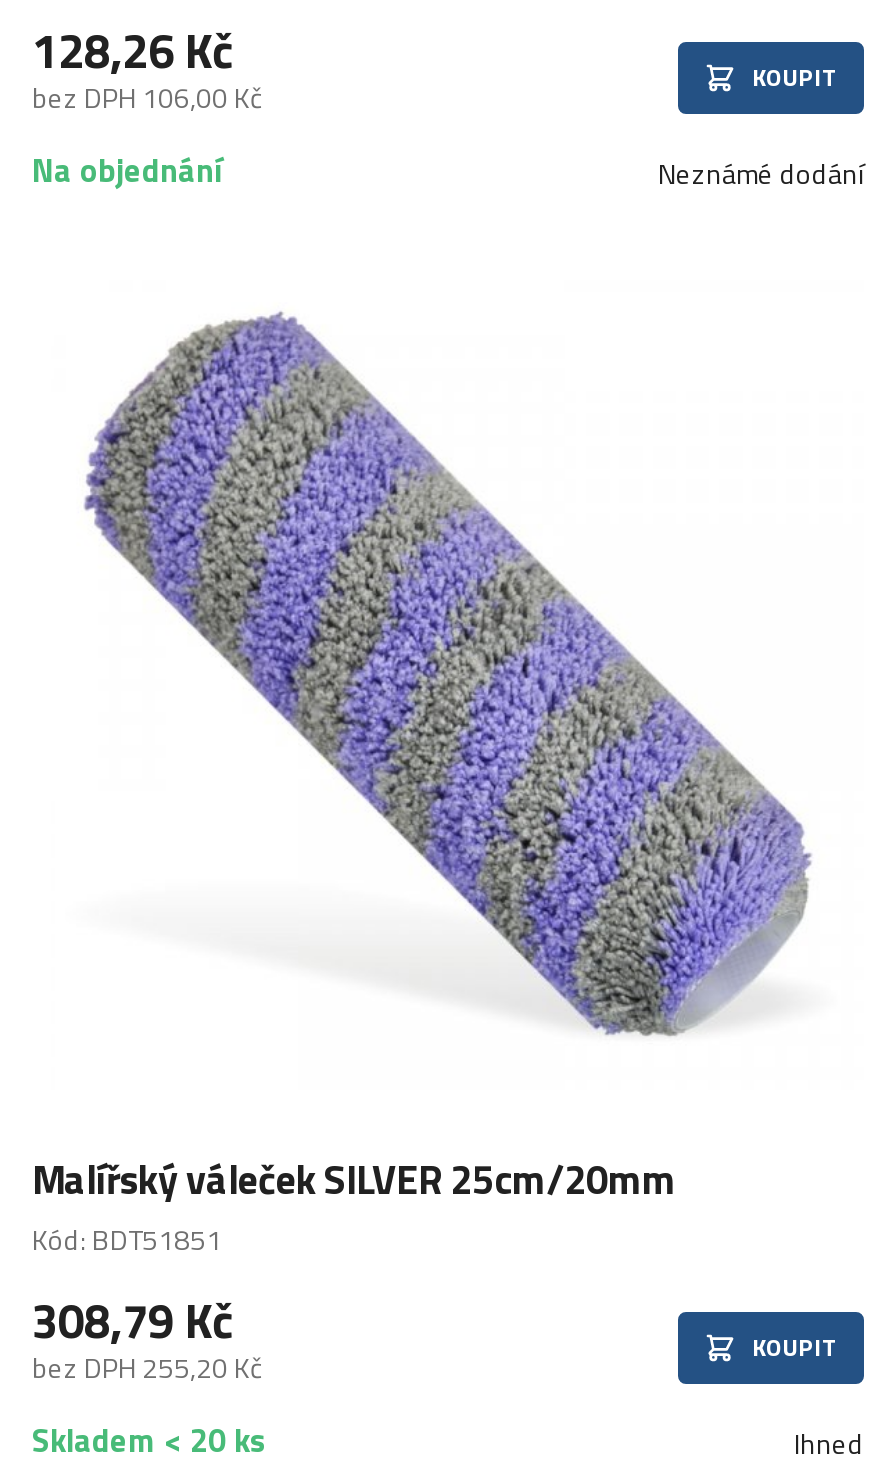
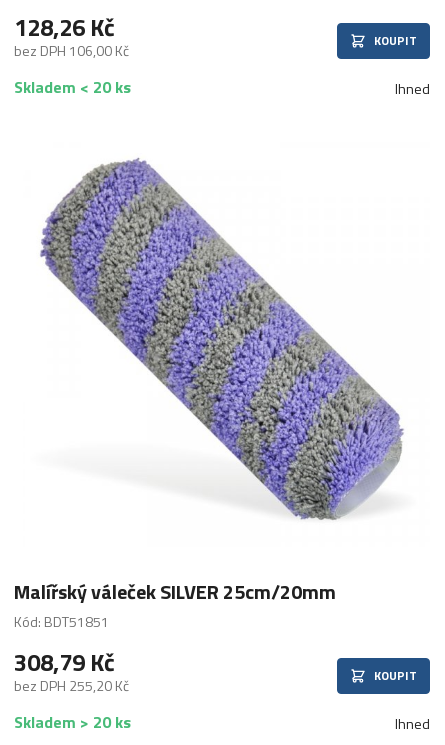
- Na objednání
- Neznámé dodání
+ Skladem < 20 ks
+ Ihned

- Skladem < 20 ks
+ Skladem > 20 ks
